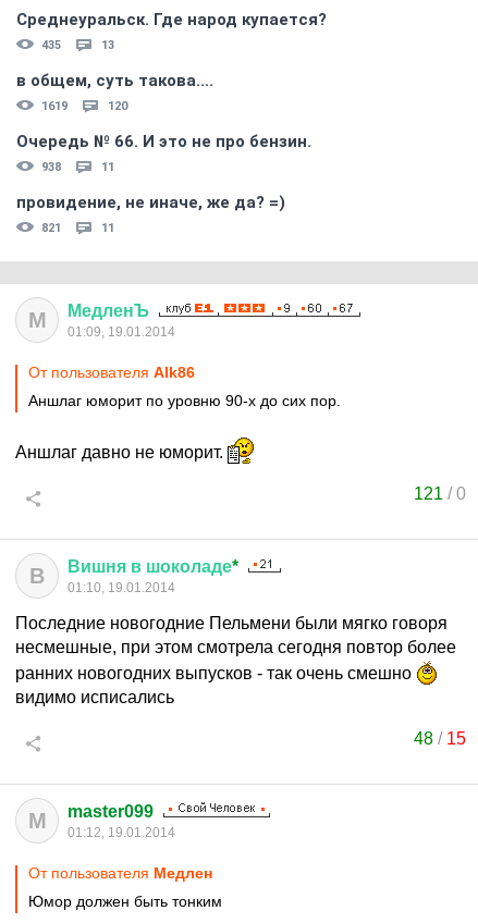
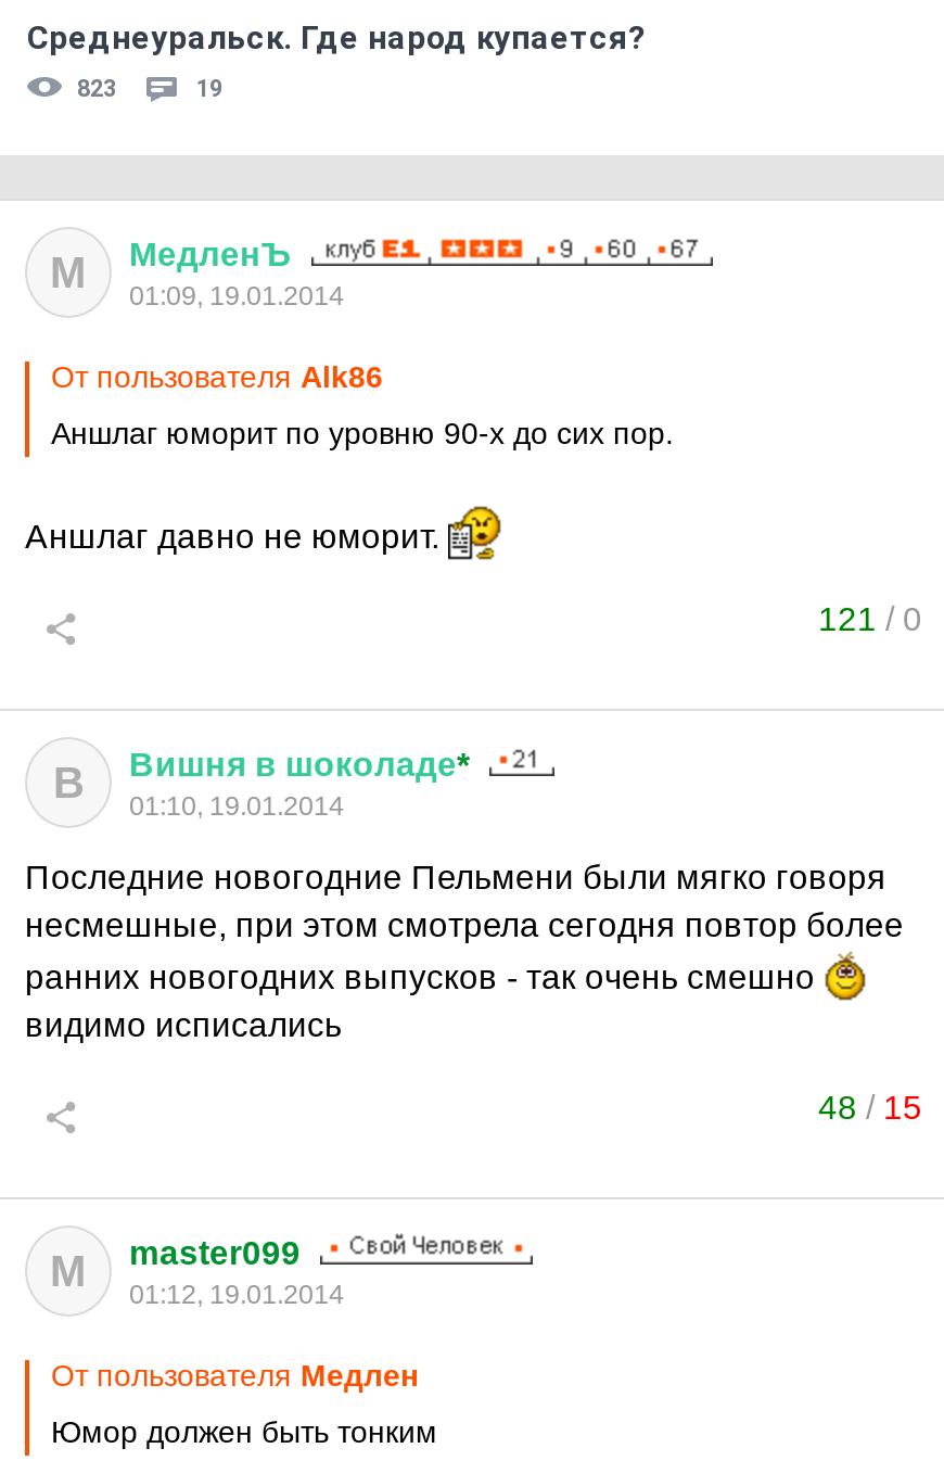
- 435
- 13
- в общем, суть такова....
- 1619
- 120
- Очередь № 66. И это не про бензин.
- 938
- 11
- провидение, не иначе, же да? =)
- 821
- 11
+ 823
+ 19
